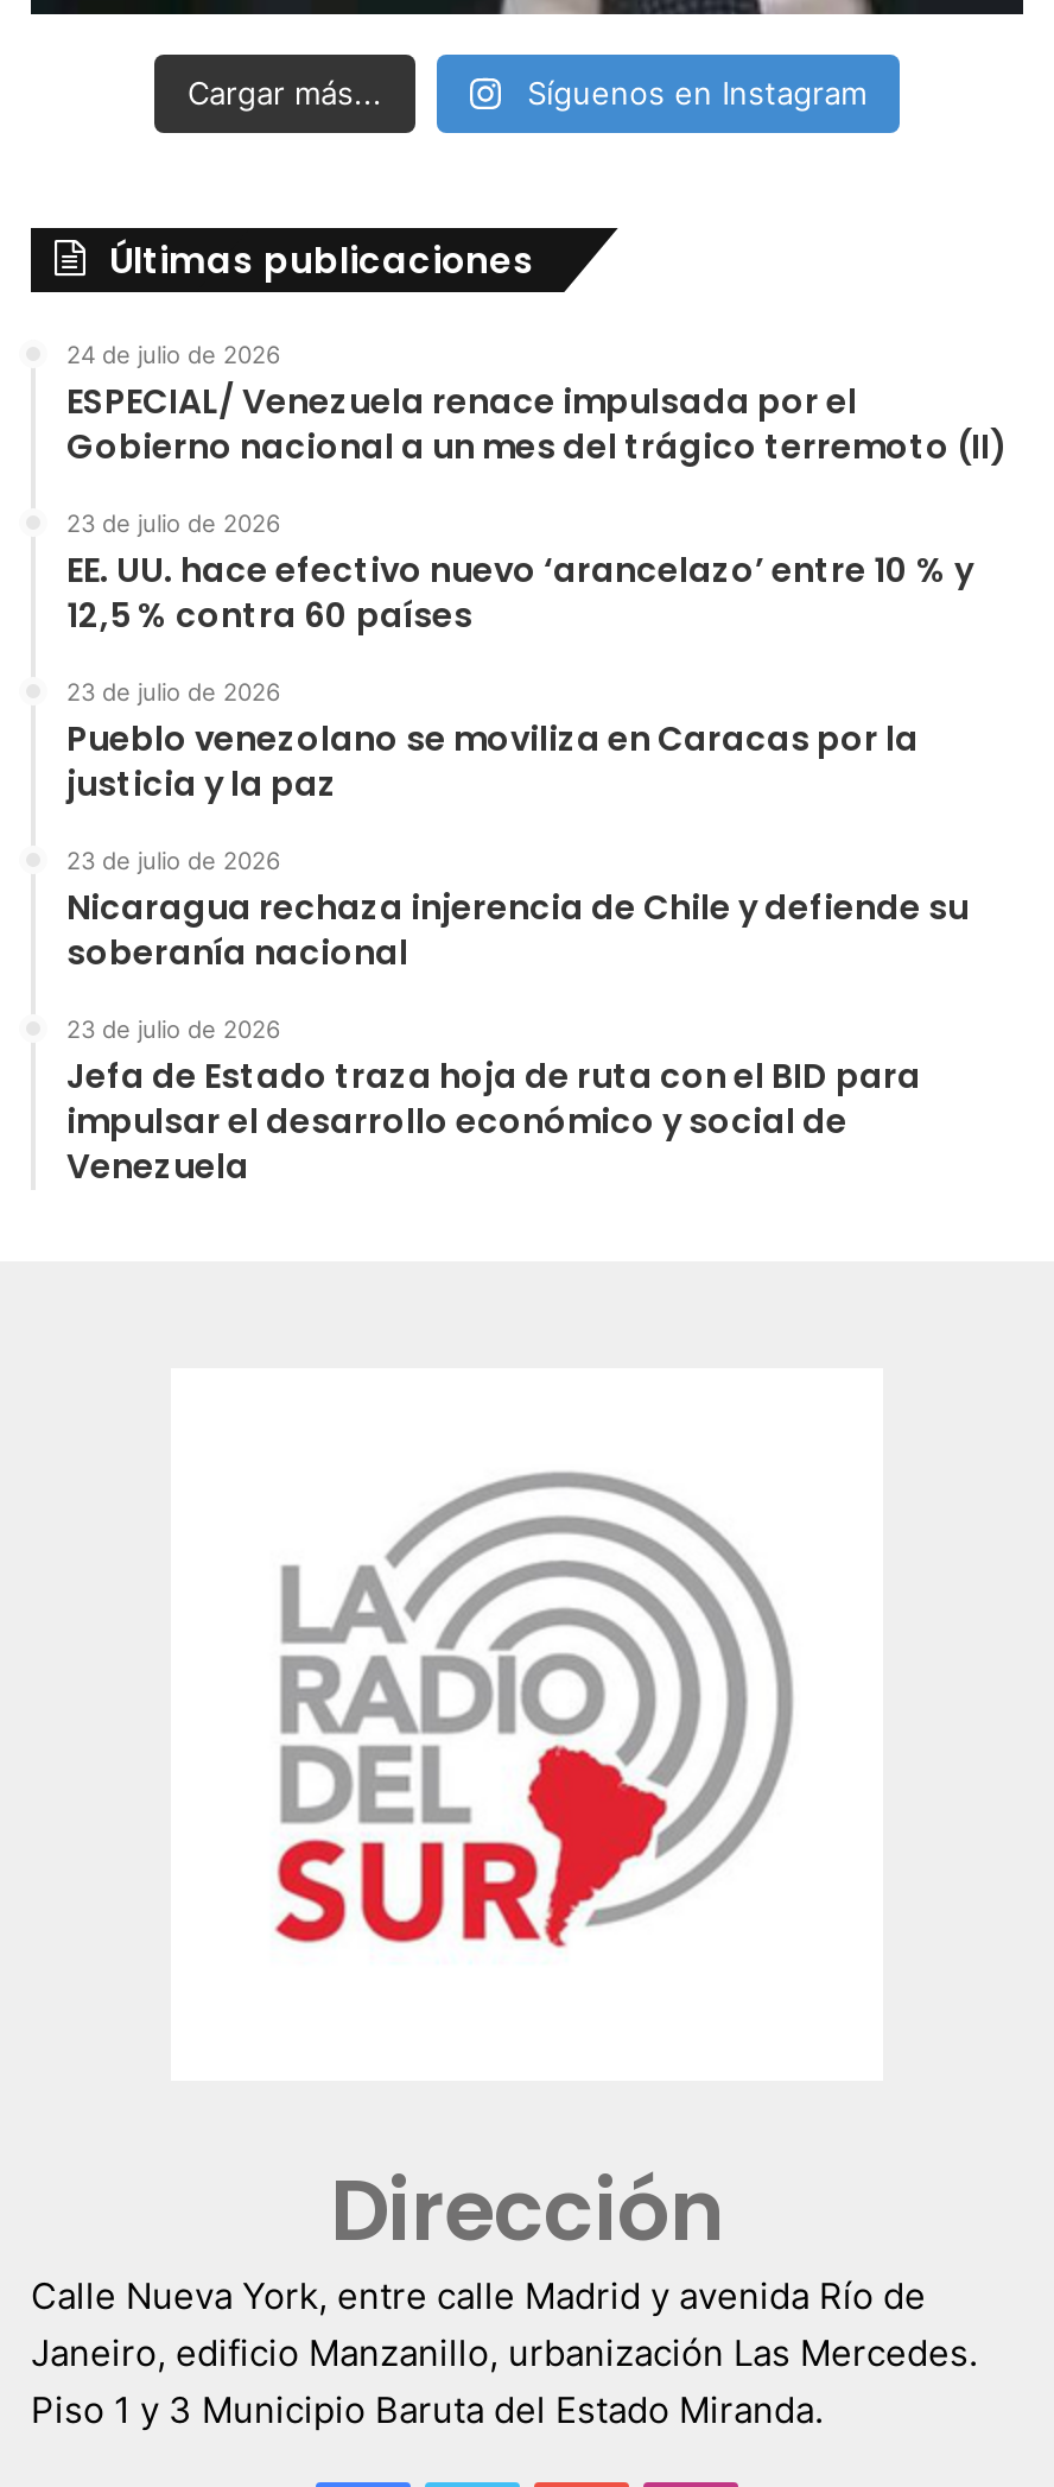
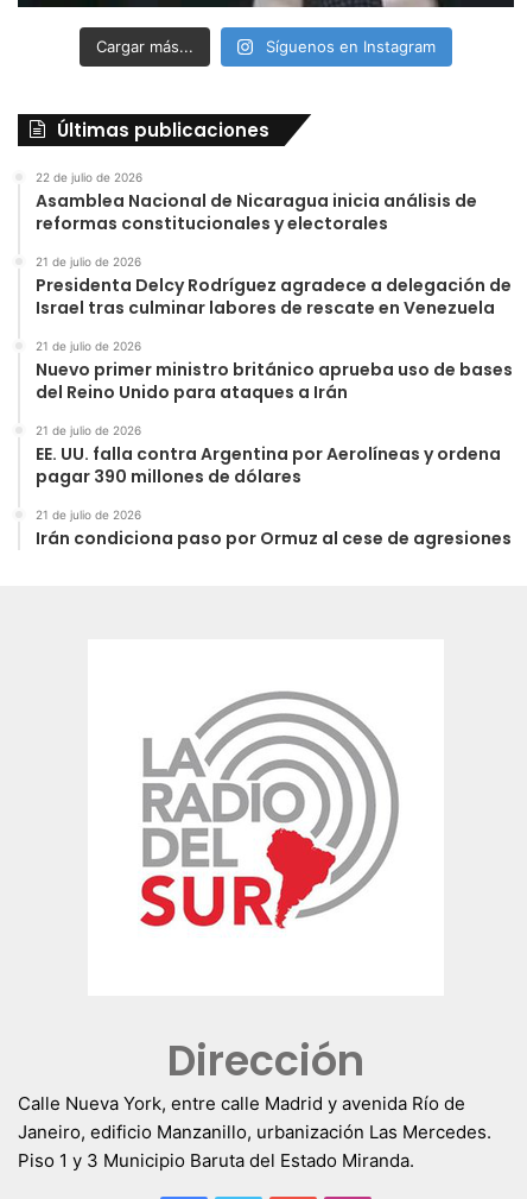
- 24 de julio de 2026
- ESPECIAL/ Venezuela renace impulsada por el
- Gobierno nacional a un mes del trágico terremoto (II)
+ 22 de julio de 2026
+ Asamblea Nacional de Nicaragua inicia análisis de
+ reformas constitucionales y electorales

- 23 de julio de 2026
- EE. UU. hace efectivo nuevo ‘arancelazo’ entre 10 % y
- 12,5 % contra 60 países
+ 21 de julio de 2026
+ Presidenta Delcy Rodríguez agradece a delegación de
+ Israel tras culminar labores de rescate en Venezuela

- 23 de julio de 2026
- Pueblo venezolano se moviliza en Caracas por la
- justicia y la paz
+ 21 de julio de 2026
+ Nuevo primer ministro británico aprueba uso de bases
+ del Reino Unido para ataques a Irán

- 23 de julio de 2026
- Nicaragua rechaza injerencia de Chile y defiende su
- soberanía nacional
+ 21 de julio de 2026
+ EE. UU. falla contra Argentina por Aerolíneas y ordena
+ pagar 390 millones de dólares

- 23 de julio de 2026
- Jefa de Estado traza hoja de ruta con el BID para
- impulsar el desarrollo económico y social de
- Venezuela
+ 21 de julio de 2026
+ Irán condiciona paso por Ormuz al cese de agresiones
